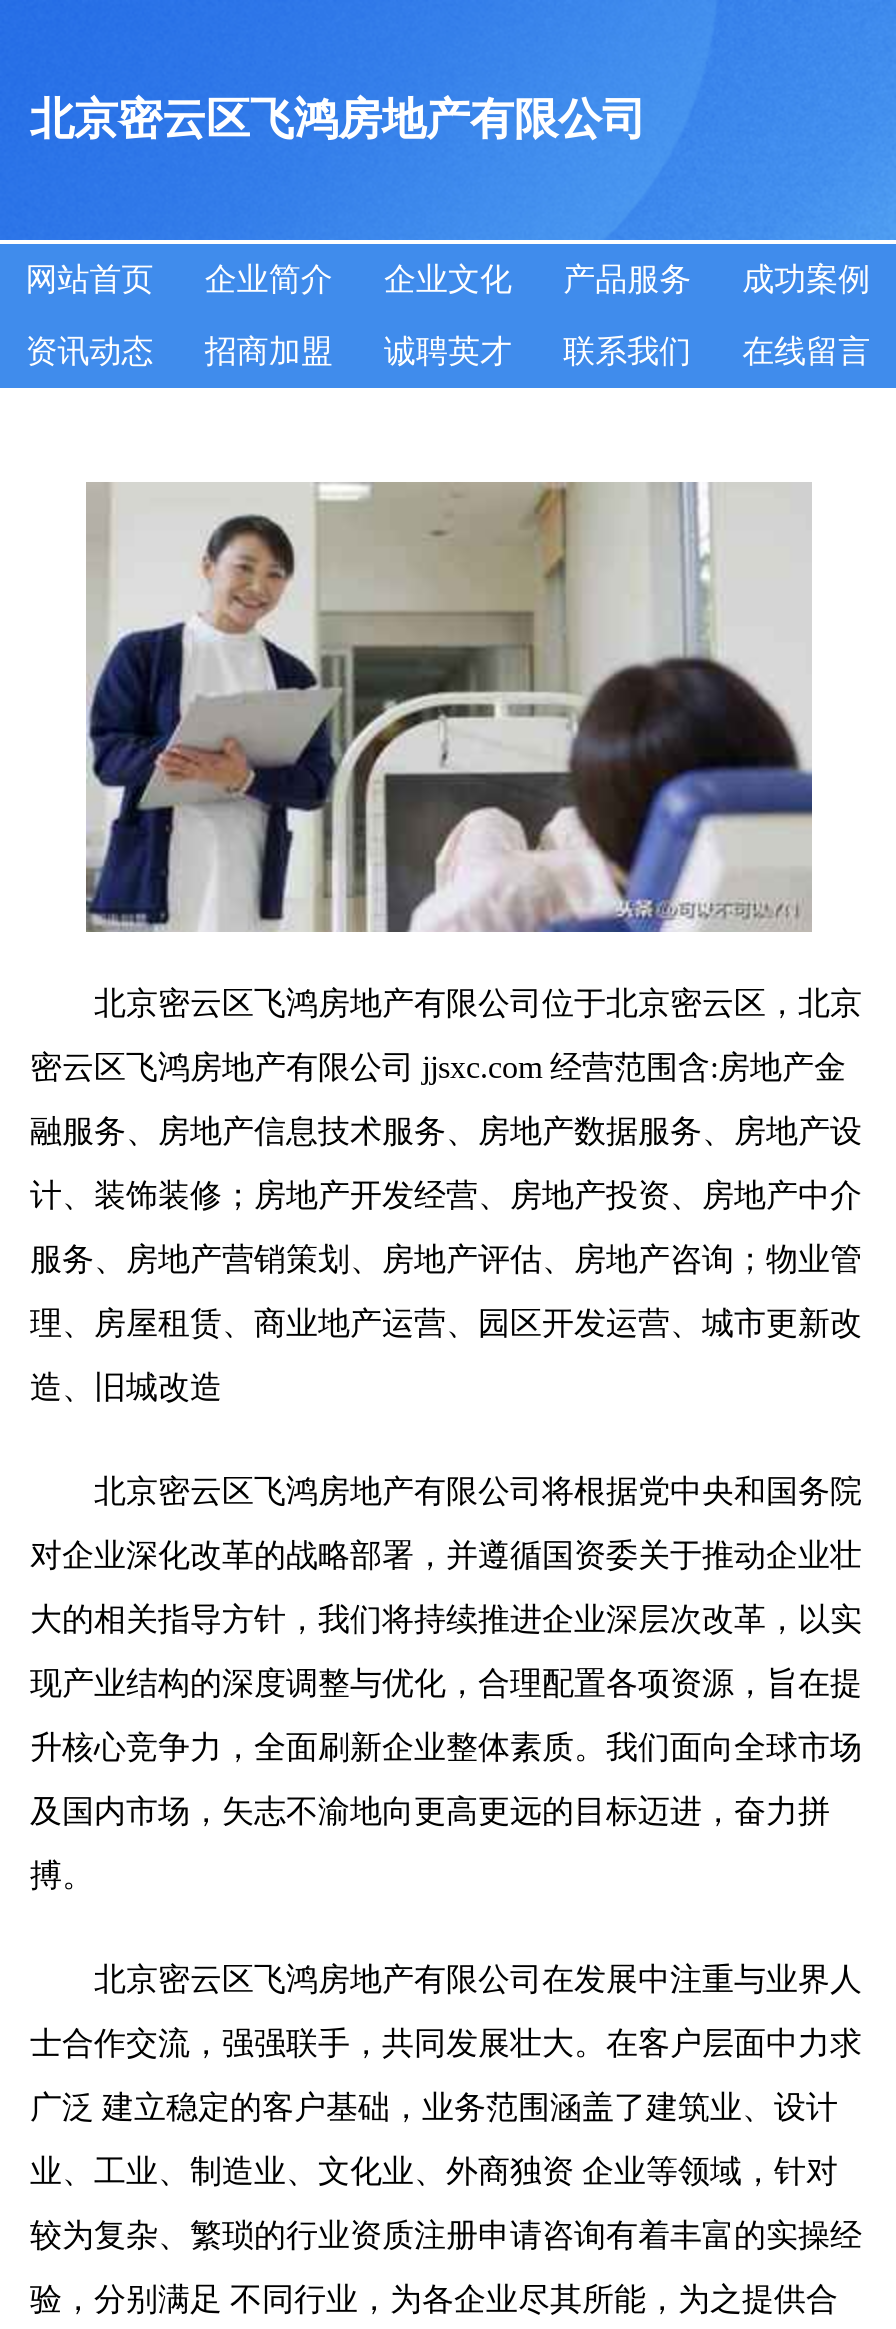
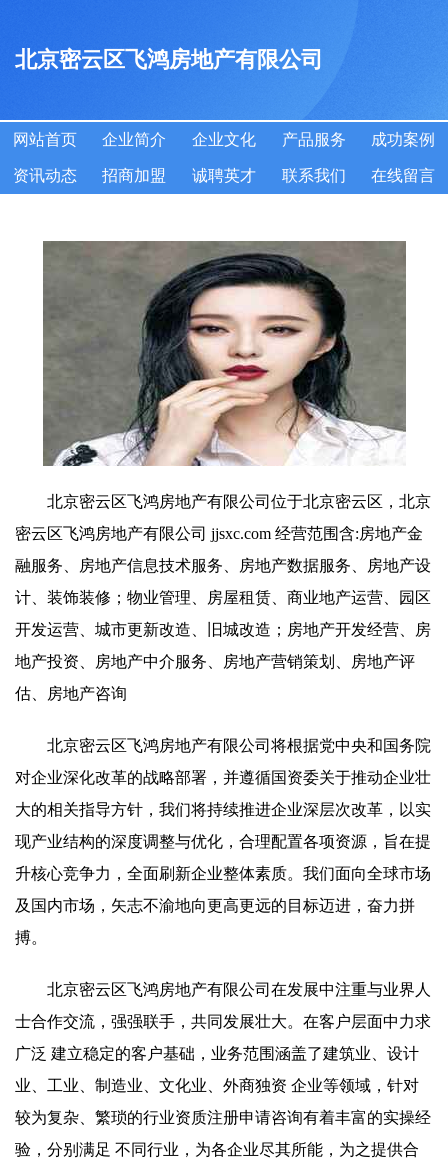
- [image]
+ [image]

- 计、装饰装修；房地产开发经营、房地产投资、房地产中介
+ 计、装饰装修；物业管理、房屋租赁、商业地产运营、园区

- 服务、房地产营销策划、房地产评估、房地产咨询；物业管
+ 开发运营、城市更新改造、旧城改造；房地产开发经营、房

- 理、房屋租赁、商业地产运营、园区开发运营、城市更新改
+ 地产投资、房地产中介服务、房地产营销策划、房地产评

- 造、旧城改造
+ 估、房地产咨询
